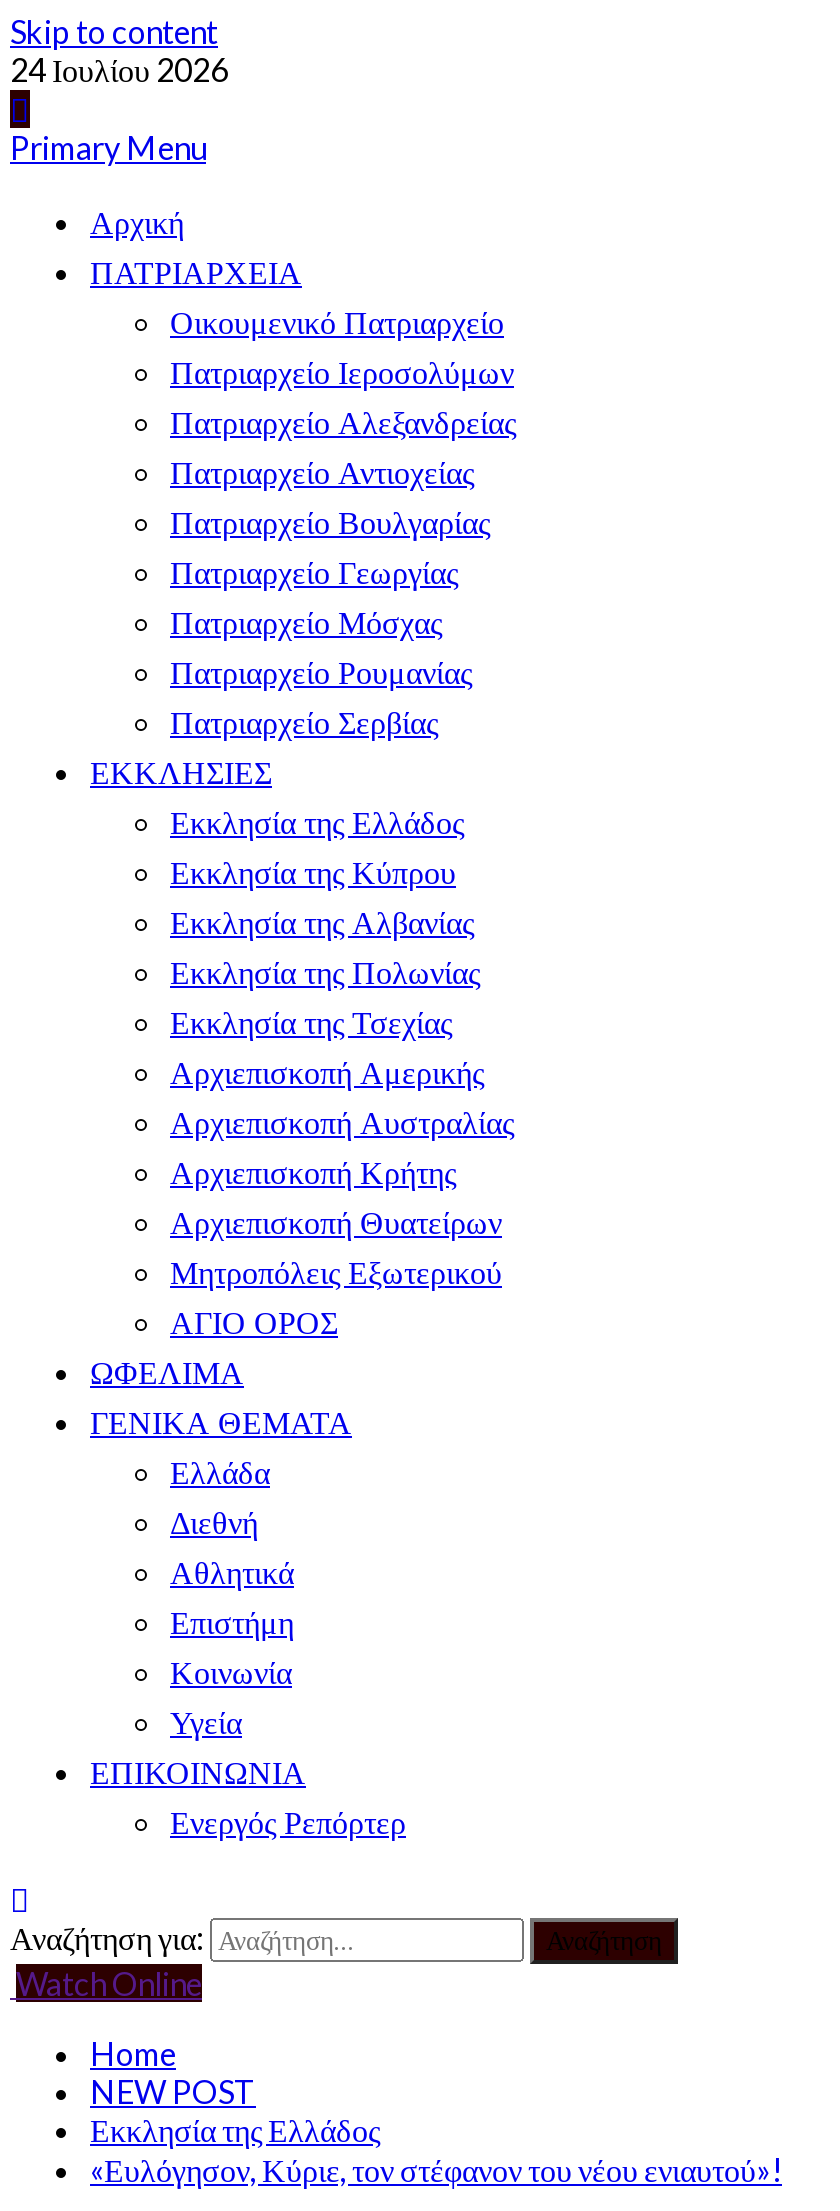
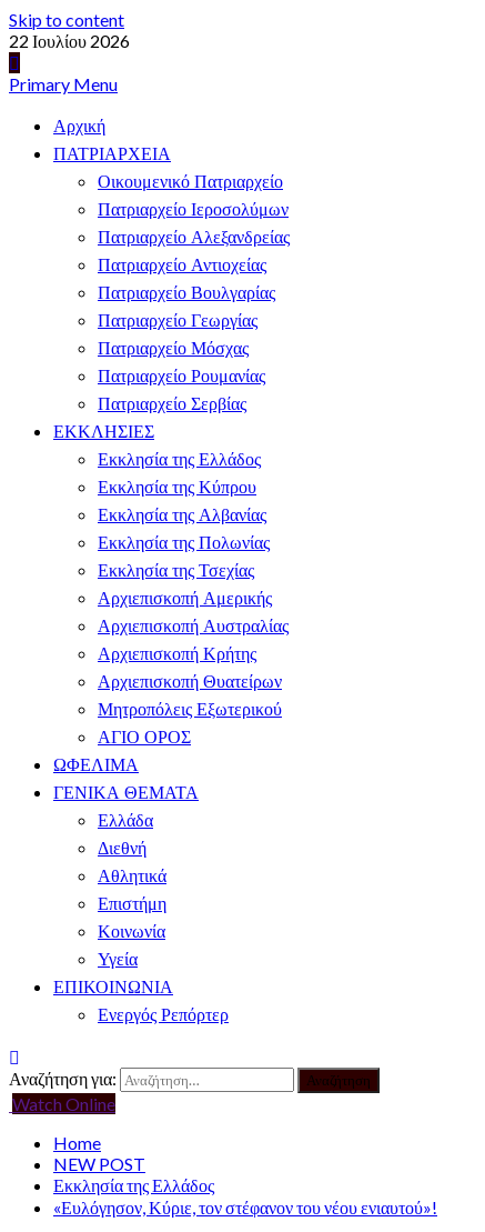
- 24 Ιουλίου 2026
+ 22 Ιουλίου 2026
